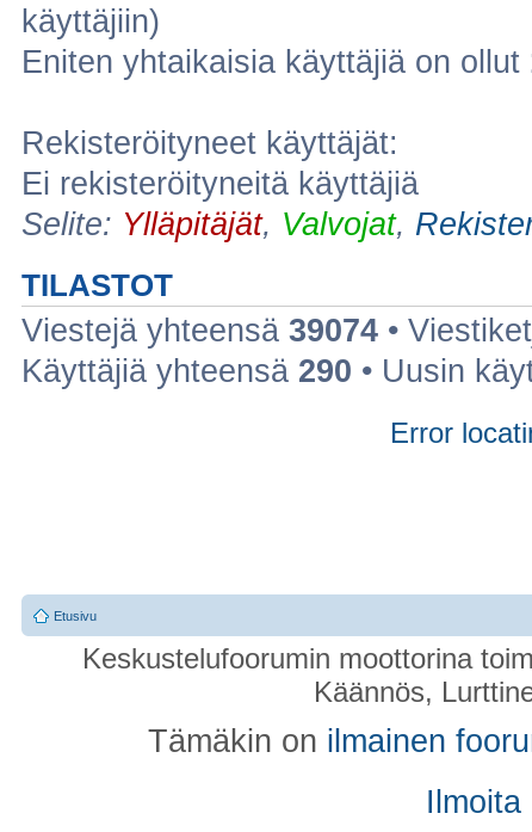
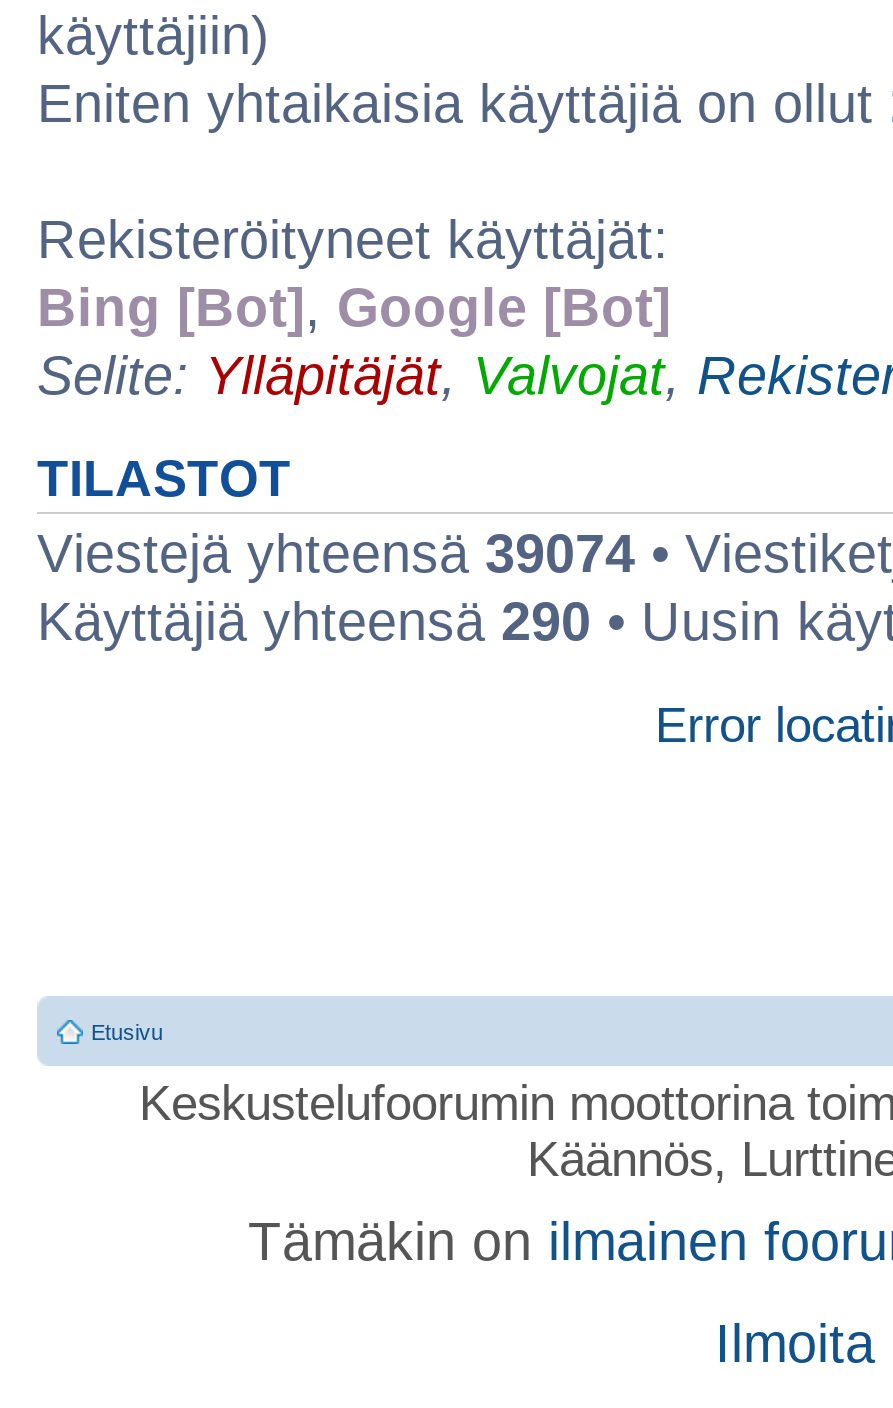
- Ei rekisteröityneitä käyttäjiä
+ Bing [Bot], Google [Bot]
